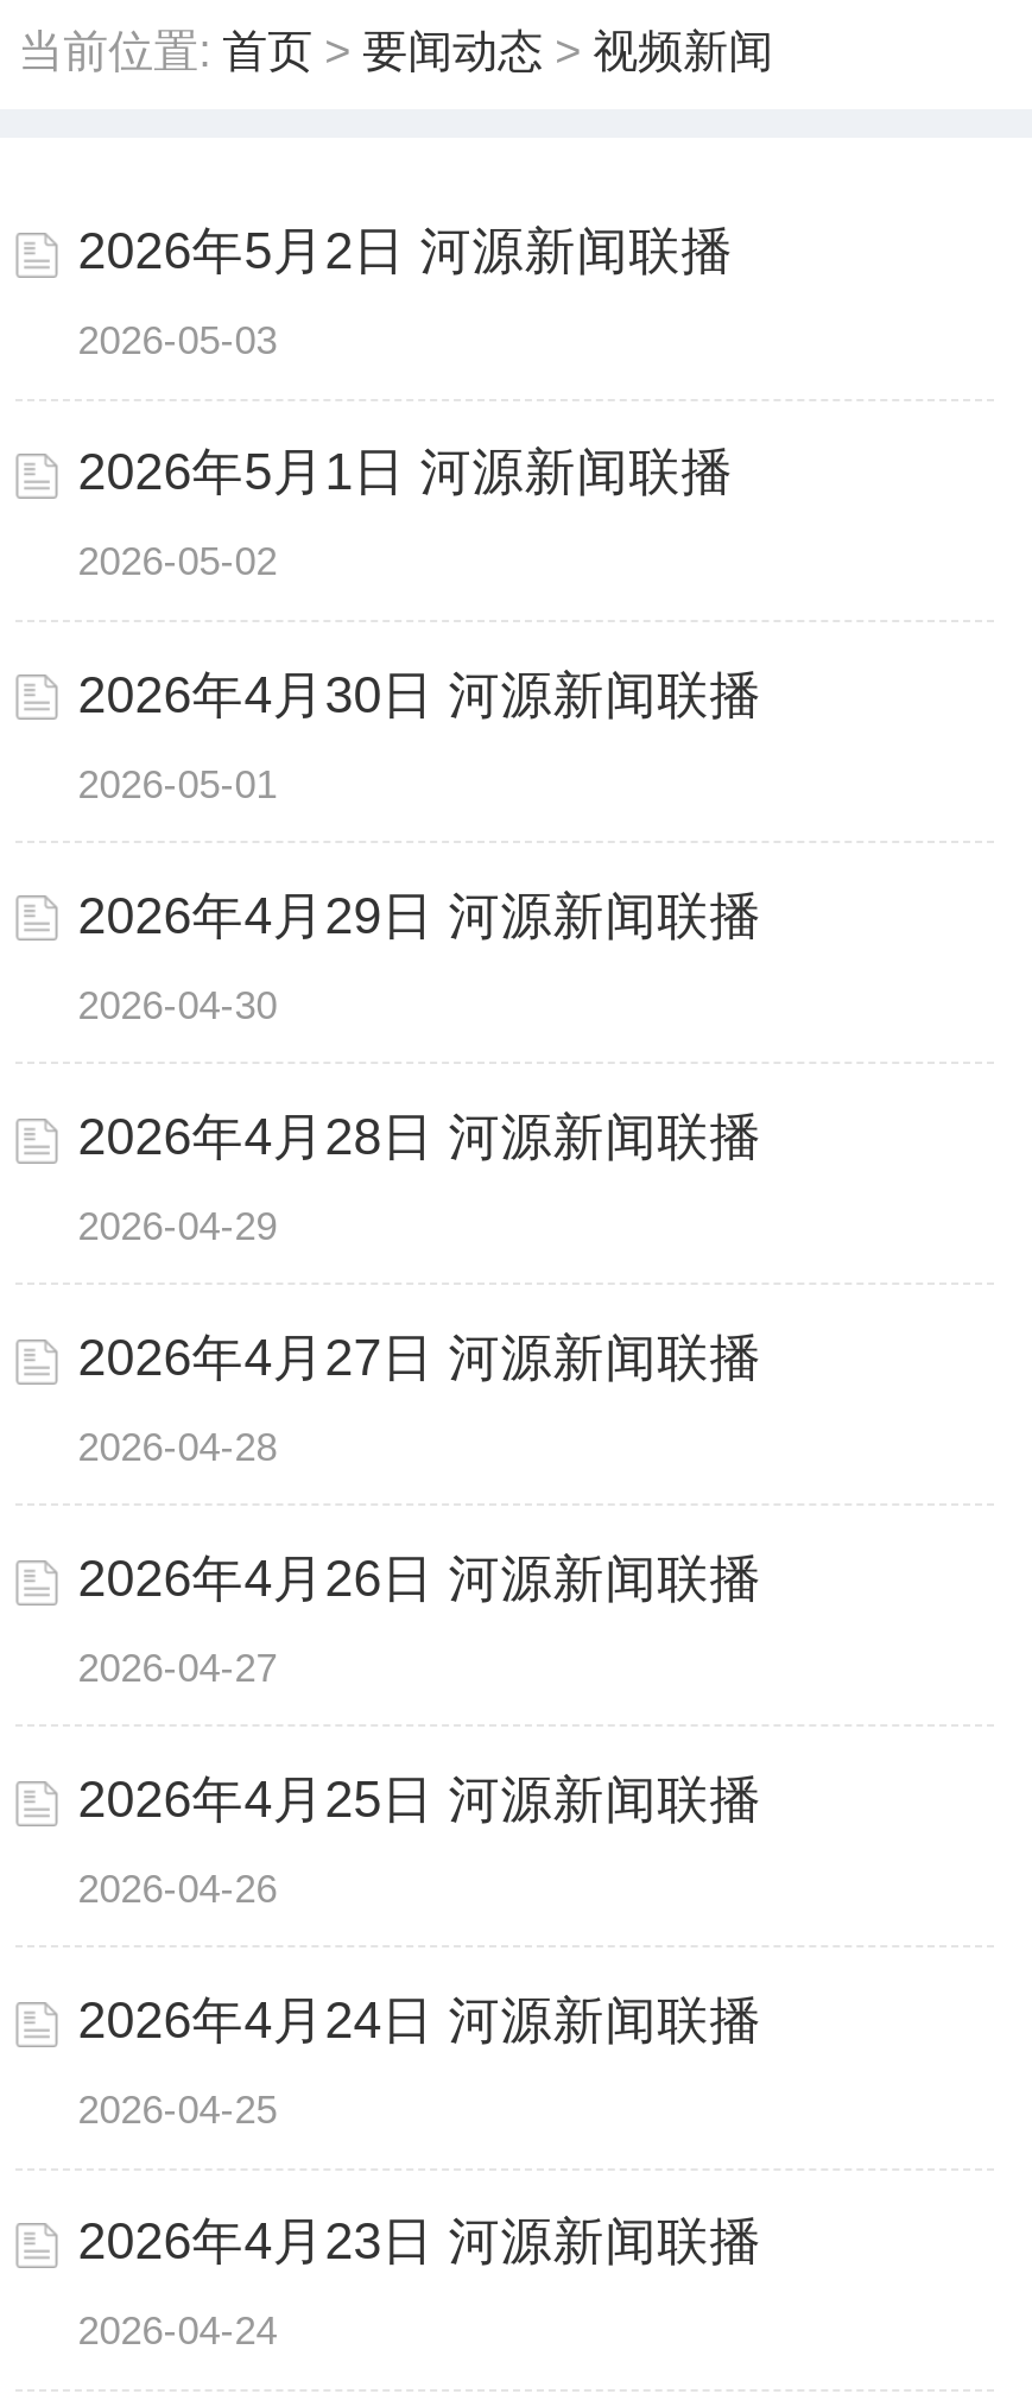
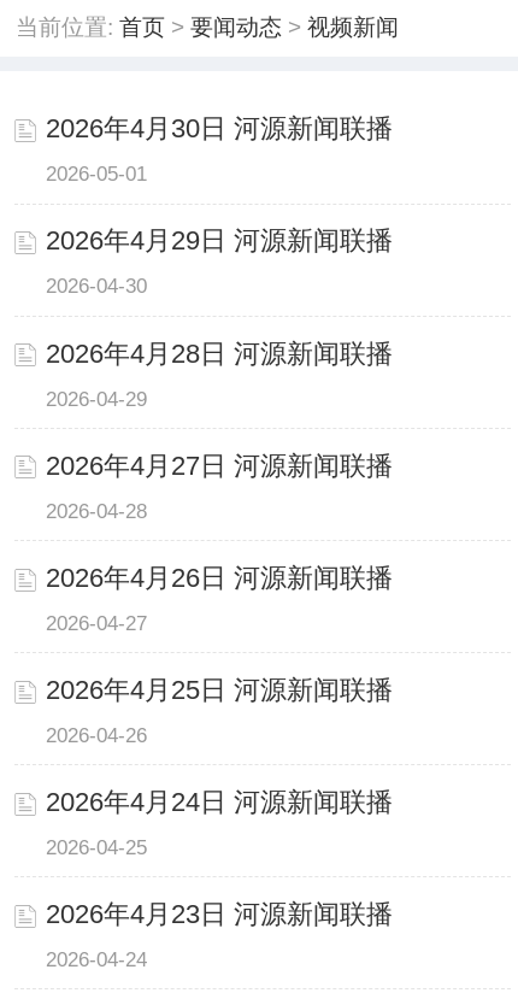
- 2026年5月2日 河源新闻联播
- 2026-05-03
- 2026年5月1日 河源新闻联播
- 2026-05-02
